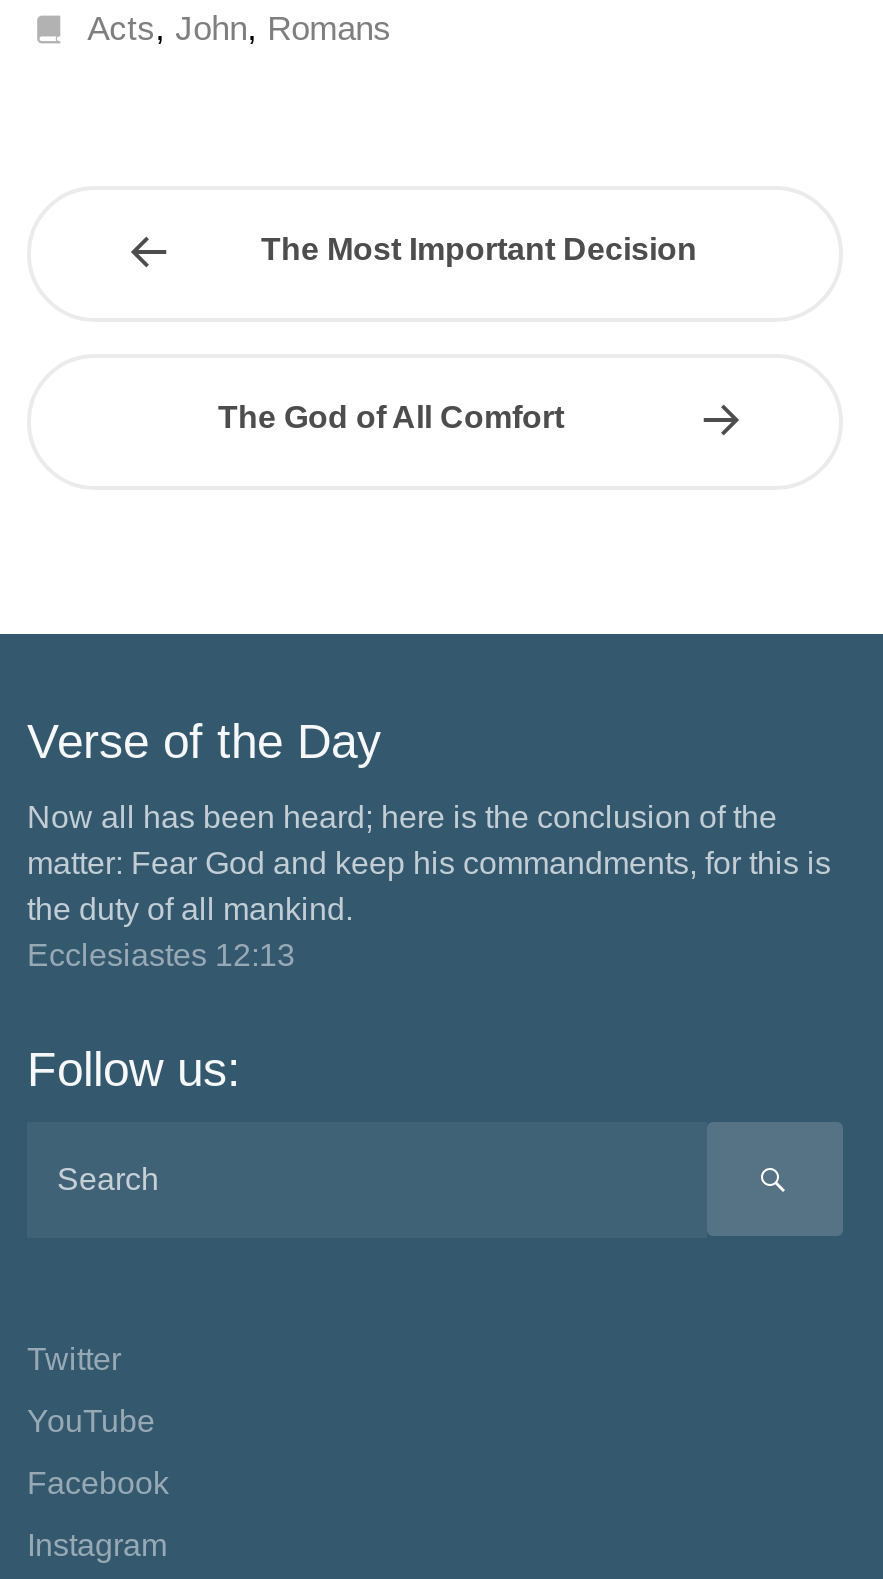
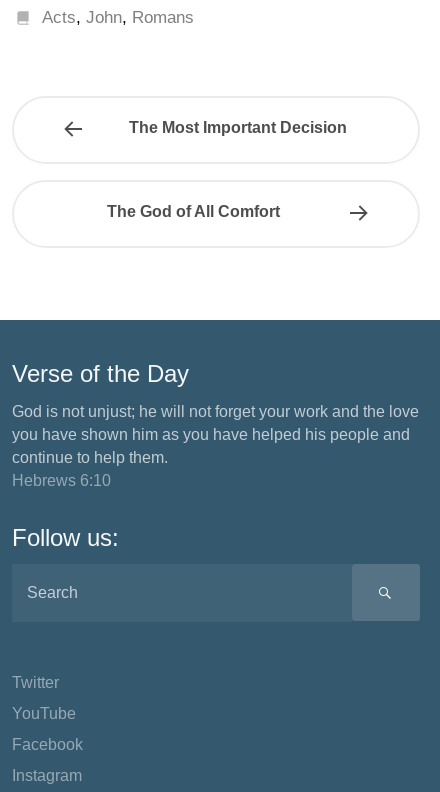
- Now all has been heard; here is the conclusion of the
- matter: Fear God and keep his commandments, for this is
- the duty of all mankind.
- Ecclesiastes 12:13
+ God is not unjust; he will not forget your work and the love
+ you have shown him as you have helped his people and
+ continue to help them.
+ Hebrews 6:10
